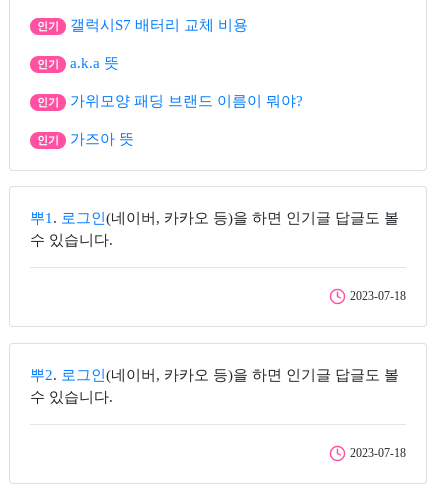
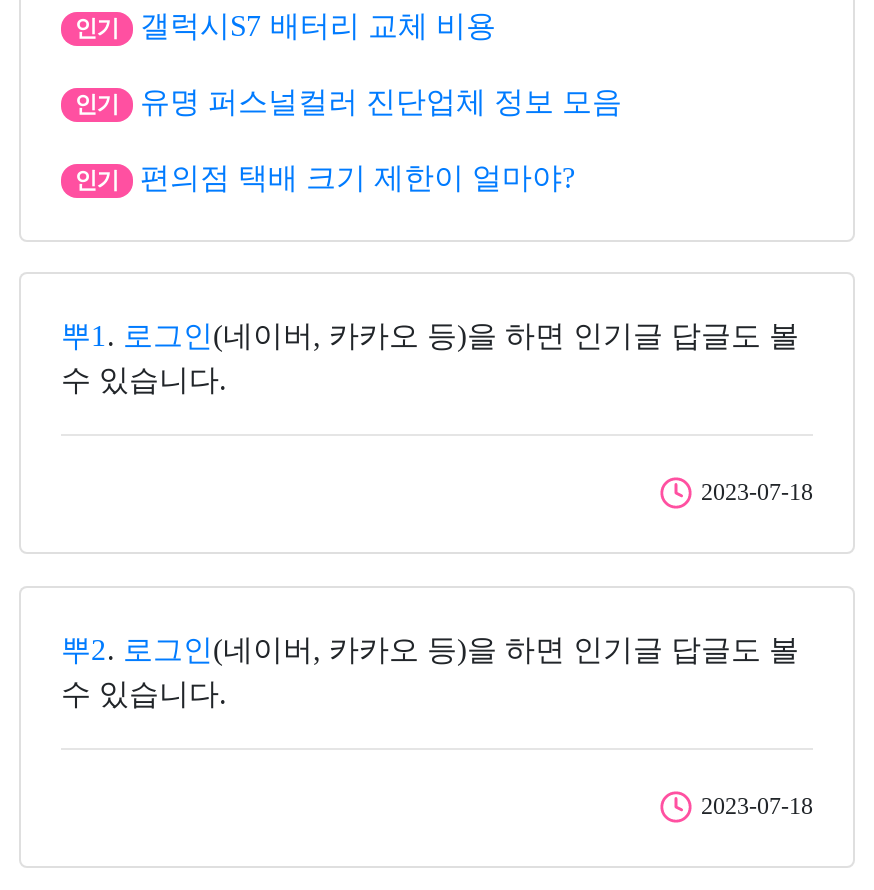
- a.k.a 뜻
+ 유명 퍼스널컬러 진단업체 정보 모음

- 가위모양 패딩 브랜드 이름이 뭐야?
- 인기
- 가즈아 뜻
+ 편의점 택배 크기 제한이 얼마야?
